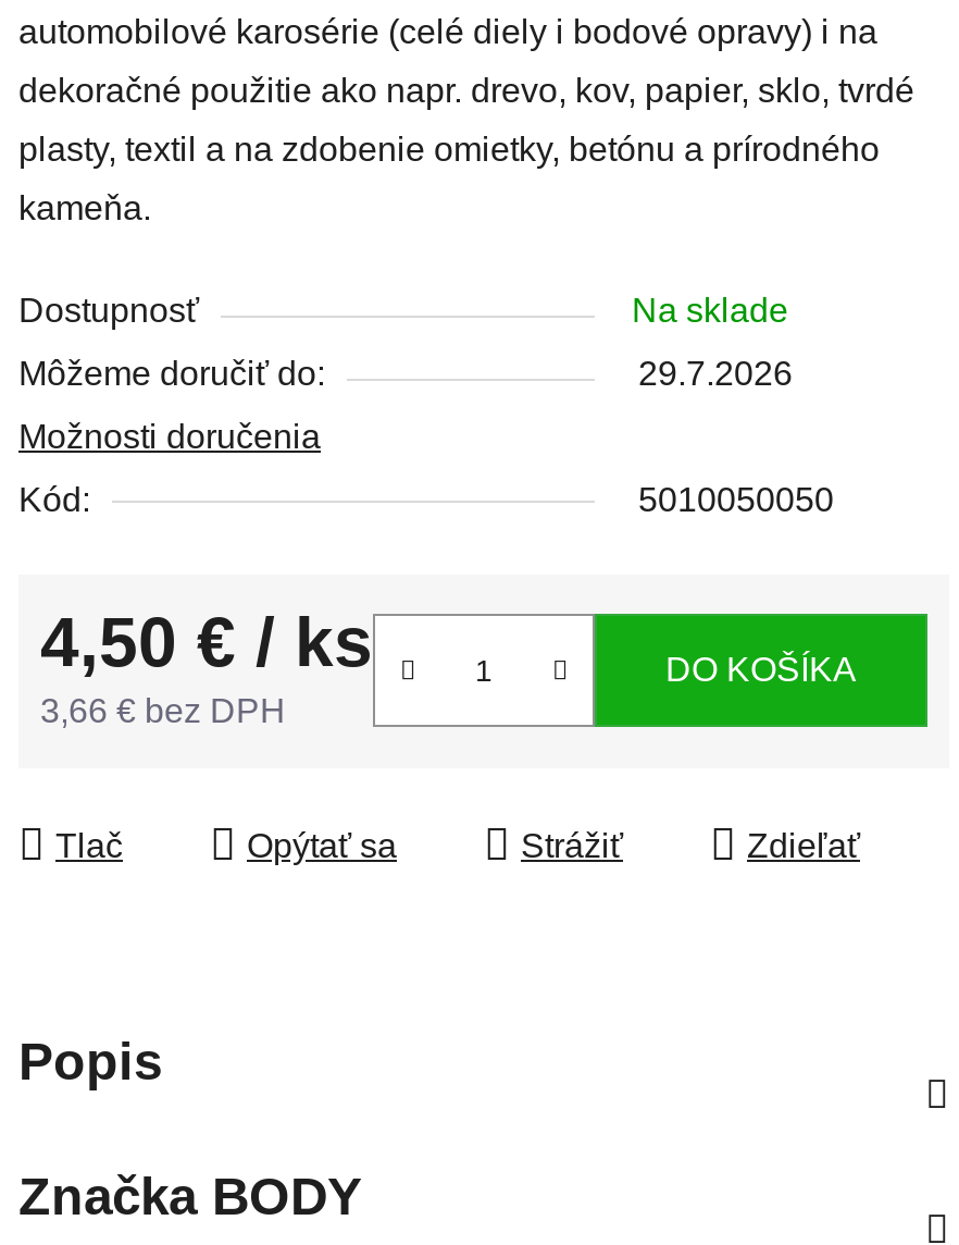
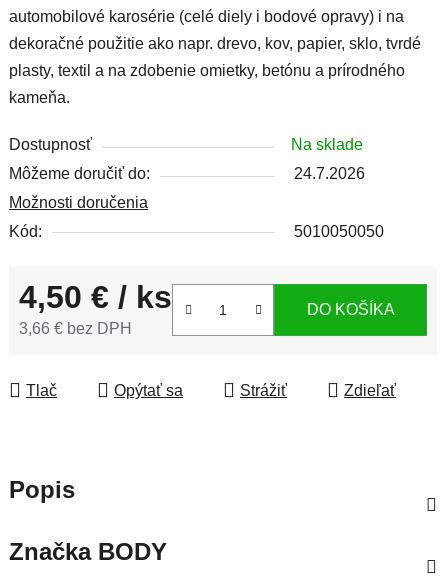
- 29.7.2026
+ 24.7.2026
